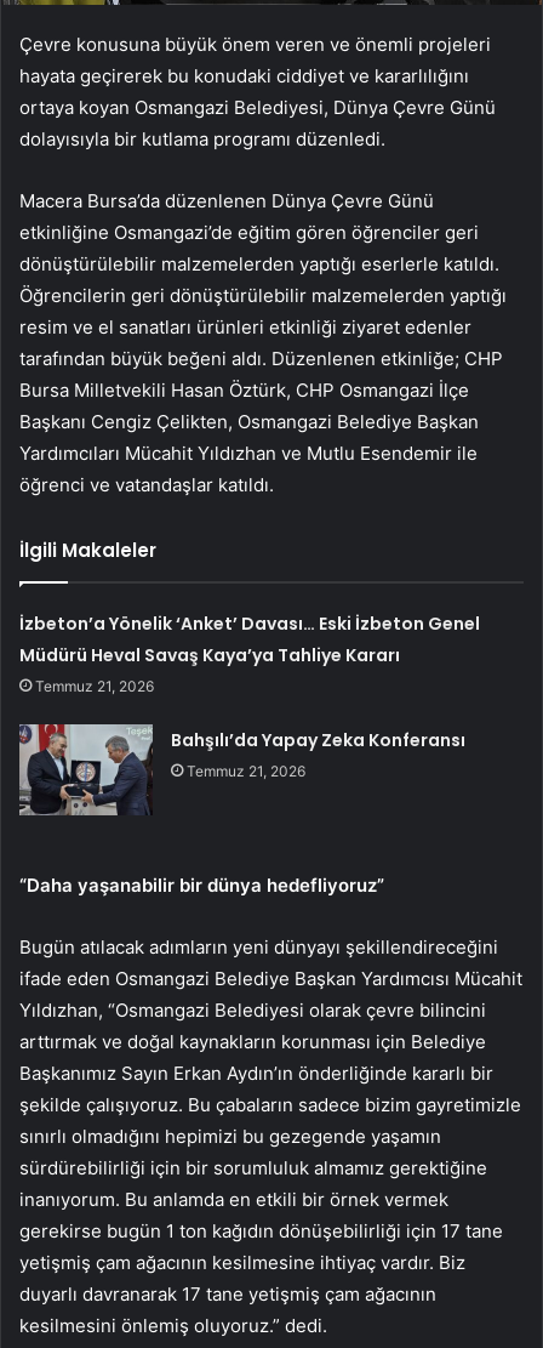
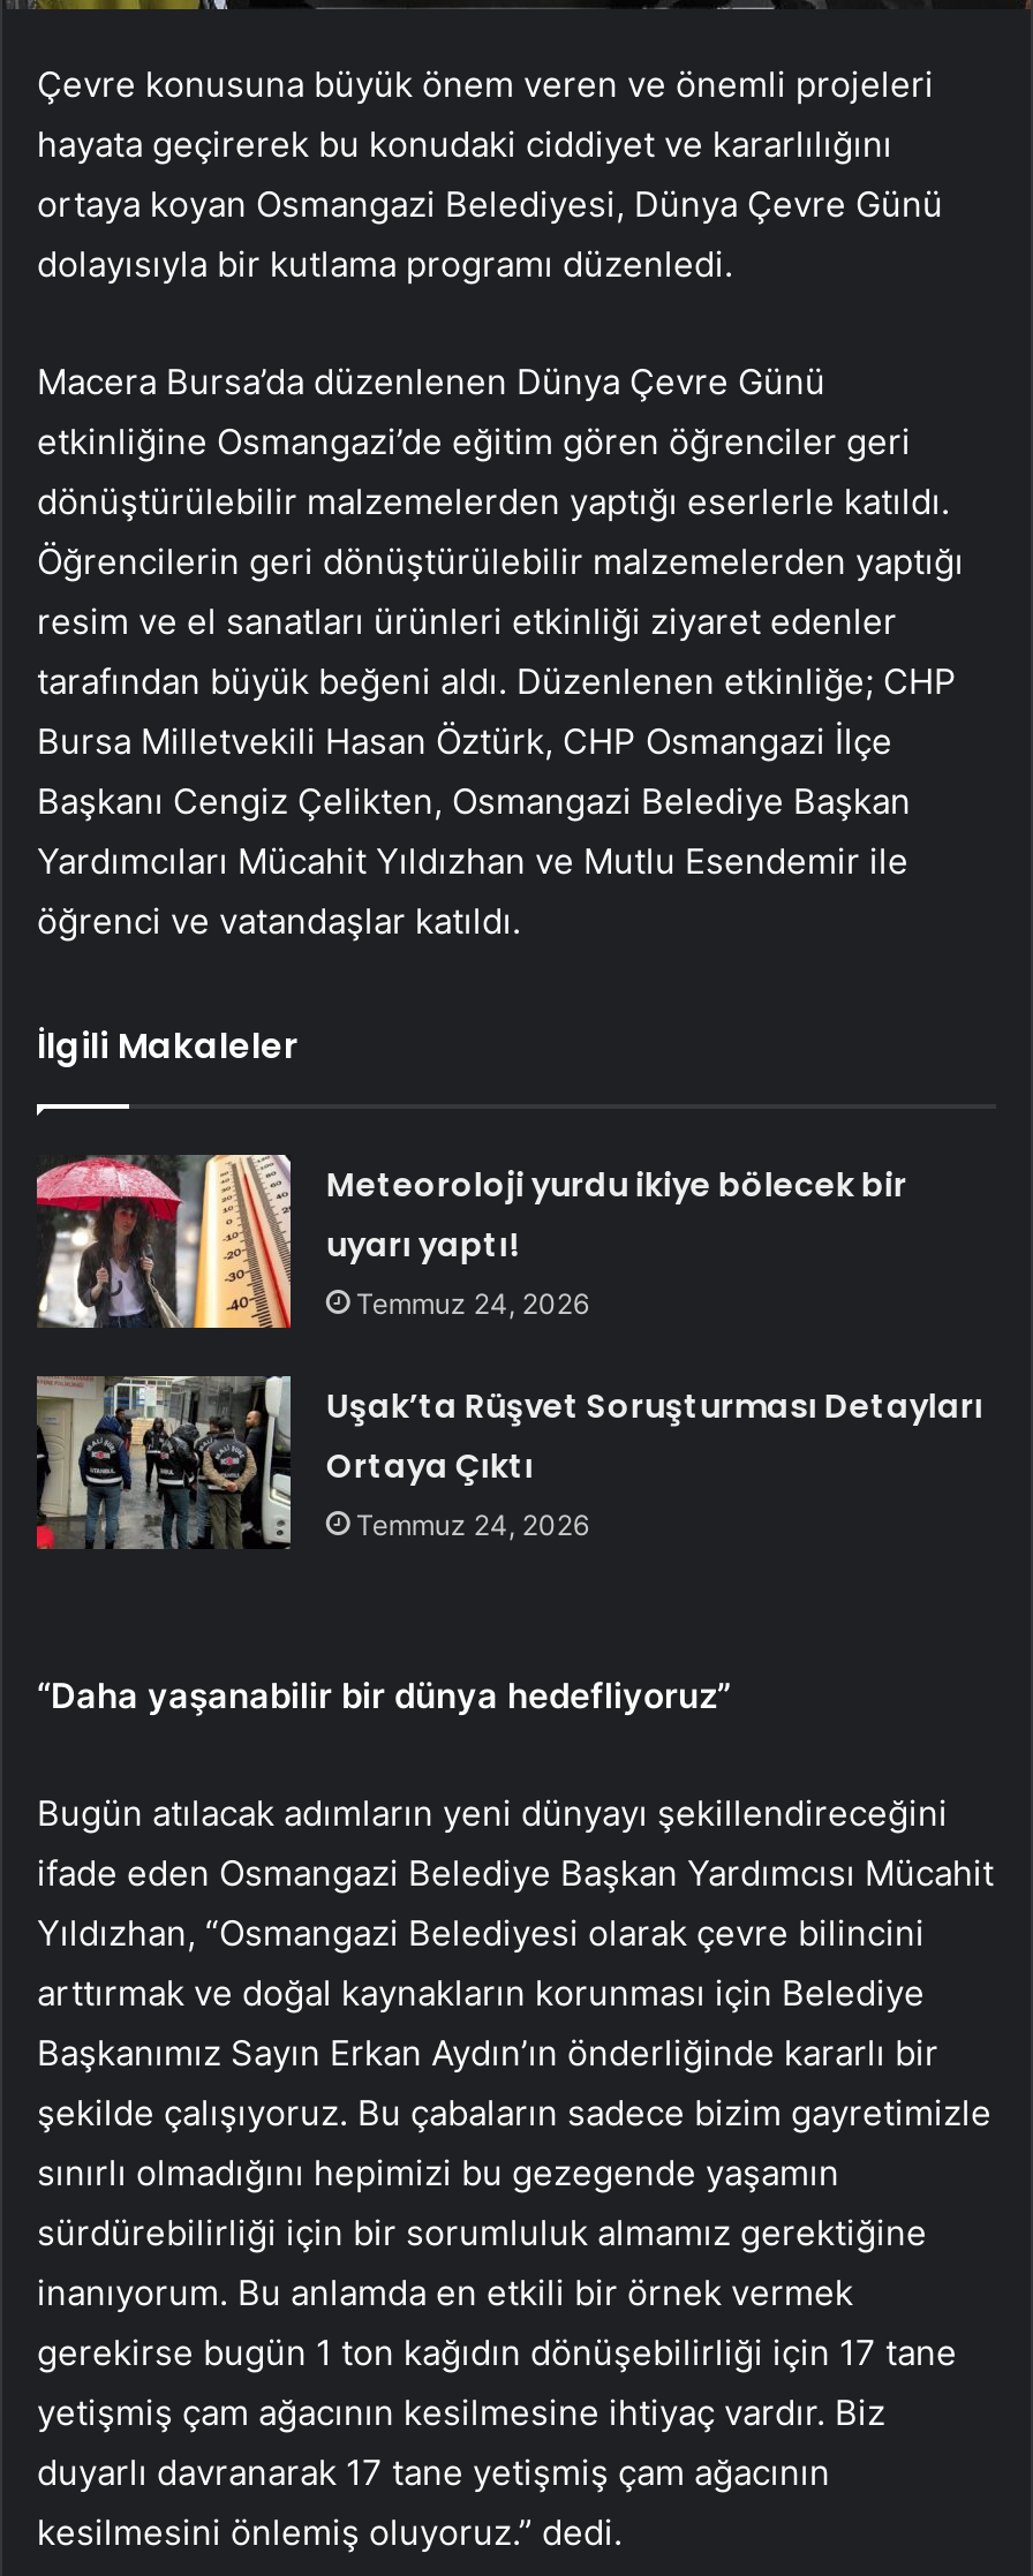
- İzbeton’a Yönelik ‘Anket’ Davası… Eski İzbeton Genel
- Müdürü Heval Savaş Kaya’ya Tahliye Kararı
- Temmuz 21, 2026
+ Meteoroloji yurdu ikiye bölecek bir
+ uyarı yaptı!
+ Temmuz 24, 2026

- [image]
- Bahşılı’da Yapay Zeka Konferansı
- Temmuz 21, 2026
+ [image]
+ Uşak’ta Rüşvet Soruşturması Detayları
+ Ortaya Çıktı
+ Temmuz 24, 2026
